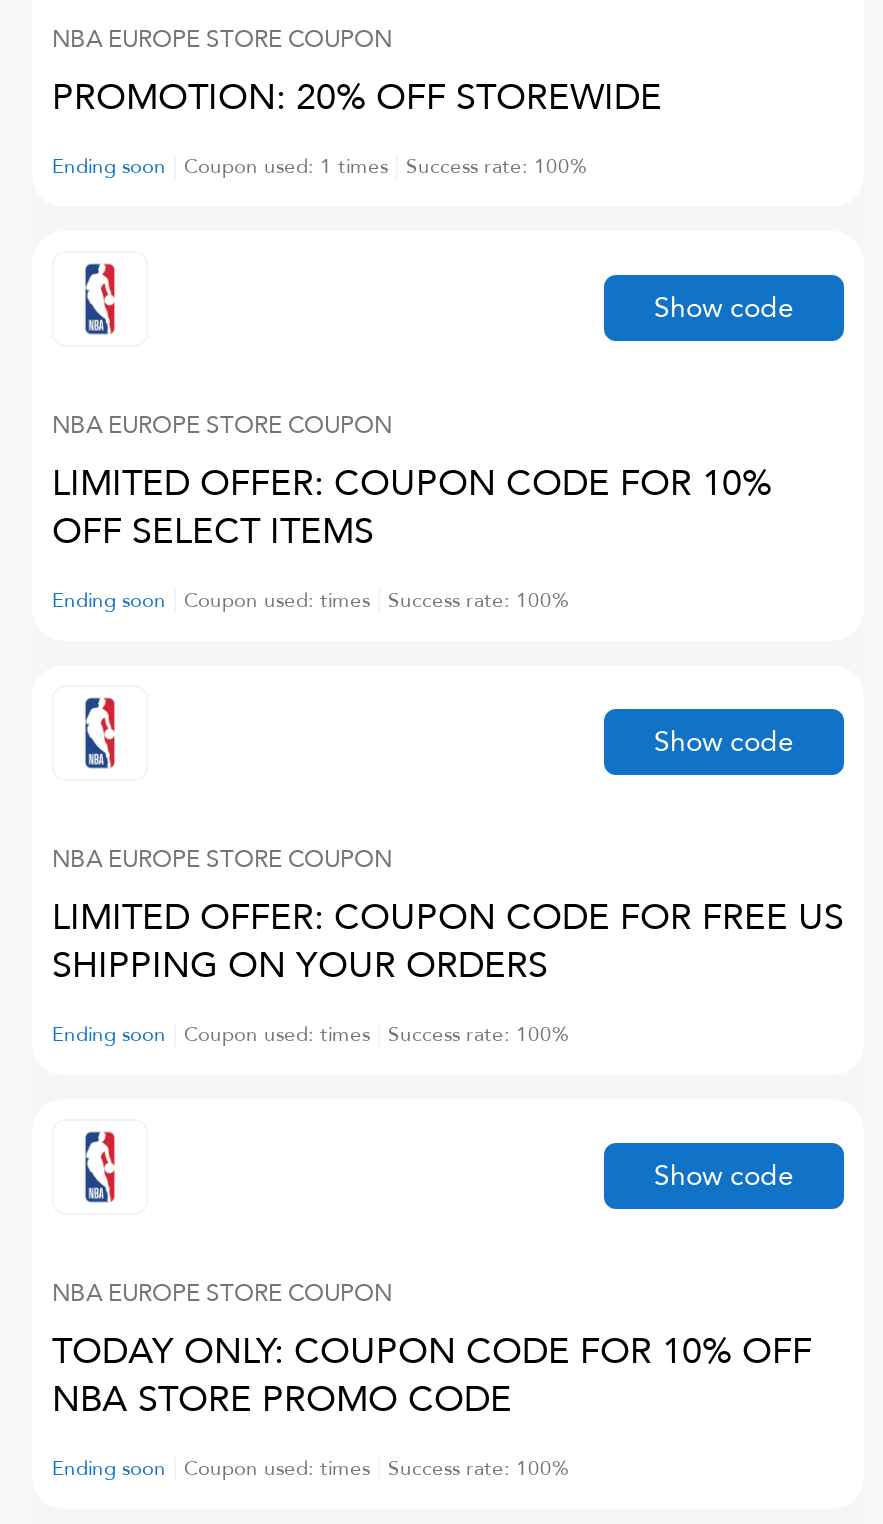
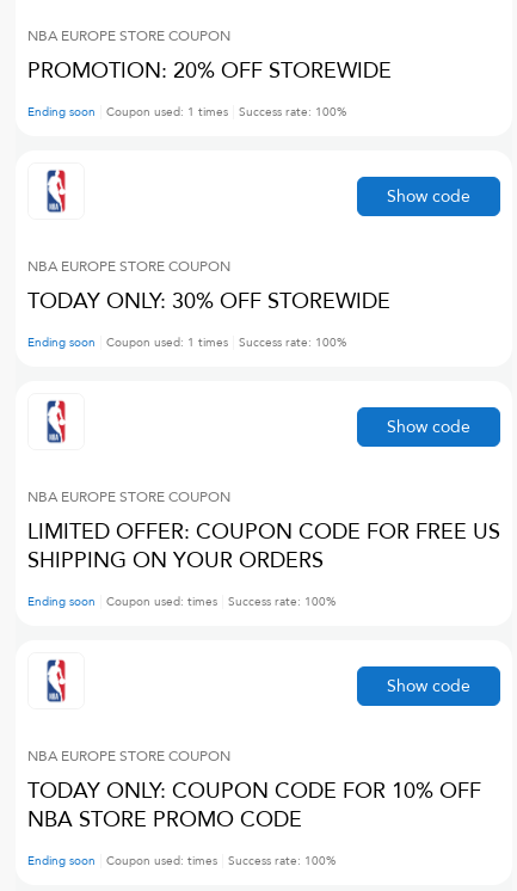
- LIMITED OFFER: COUPON CODE FOR 10%
- OFF SELECT ITEMS
+ TODAY ONLY: 30% OFF STOREWIDE

- Coupon used: times
+ Coupon used: 1 times
